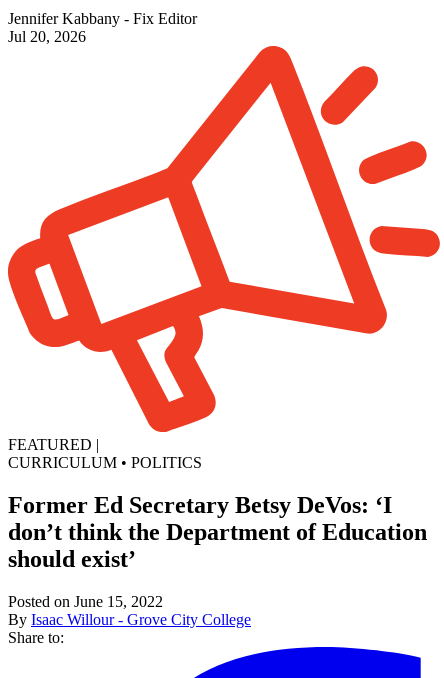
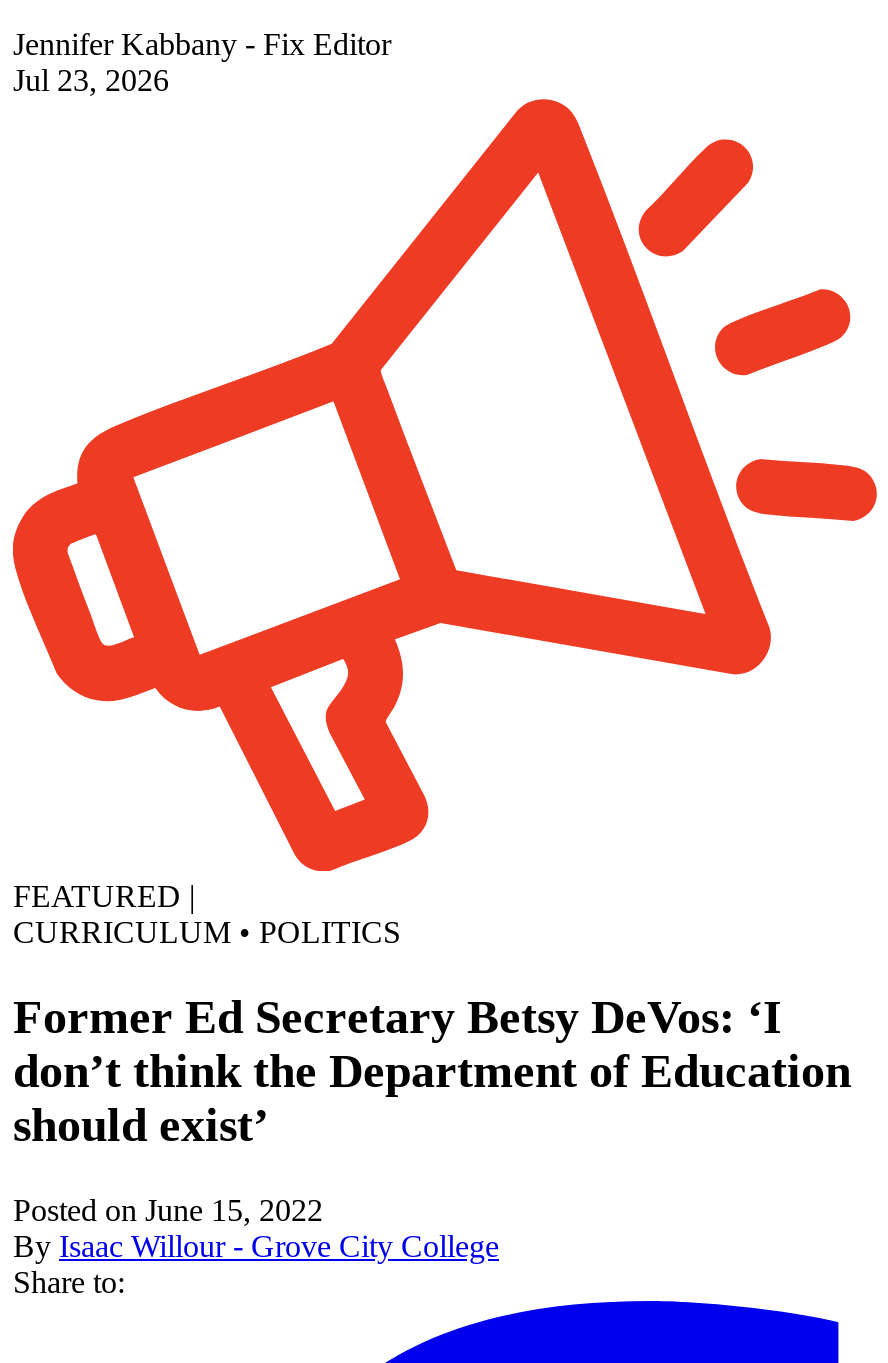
- Jul 20, 2026
+ Jul 23, 2026
